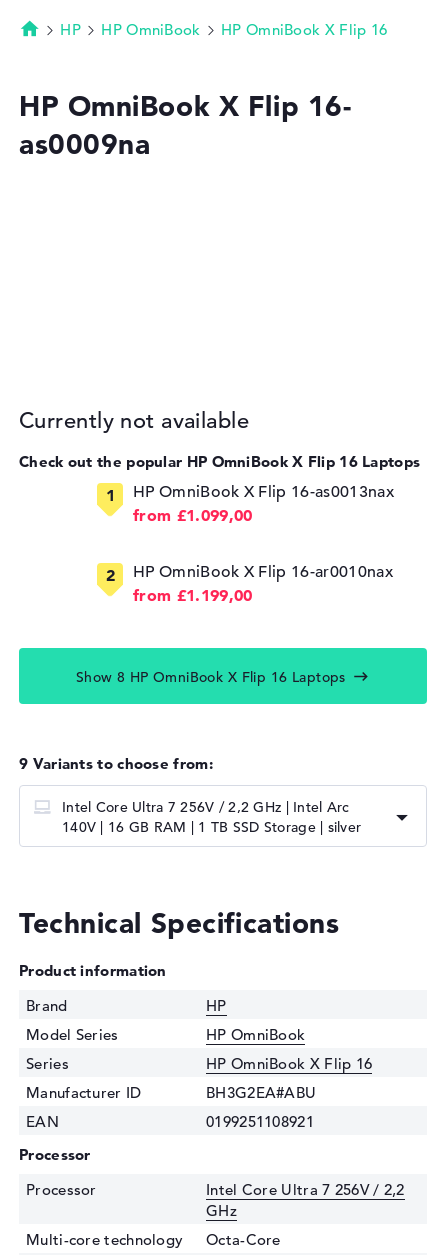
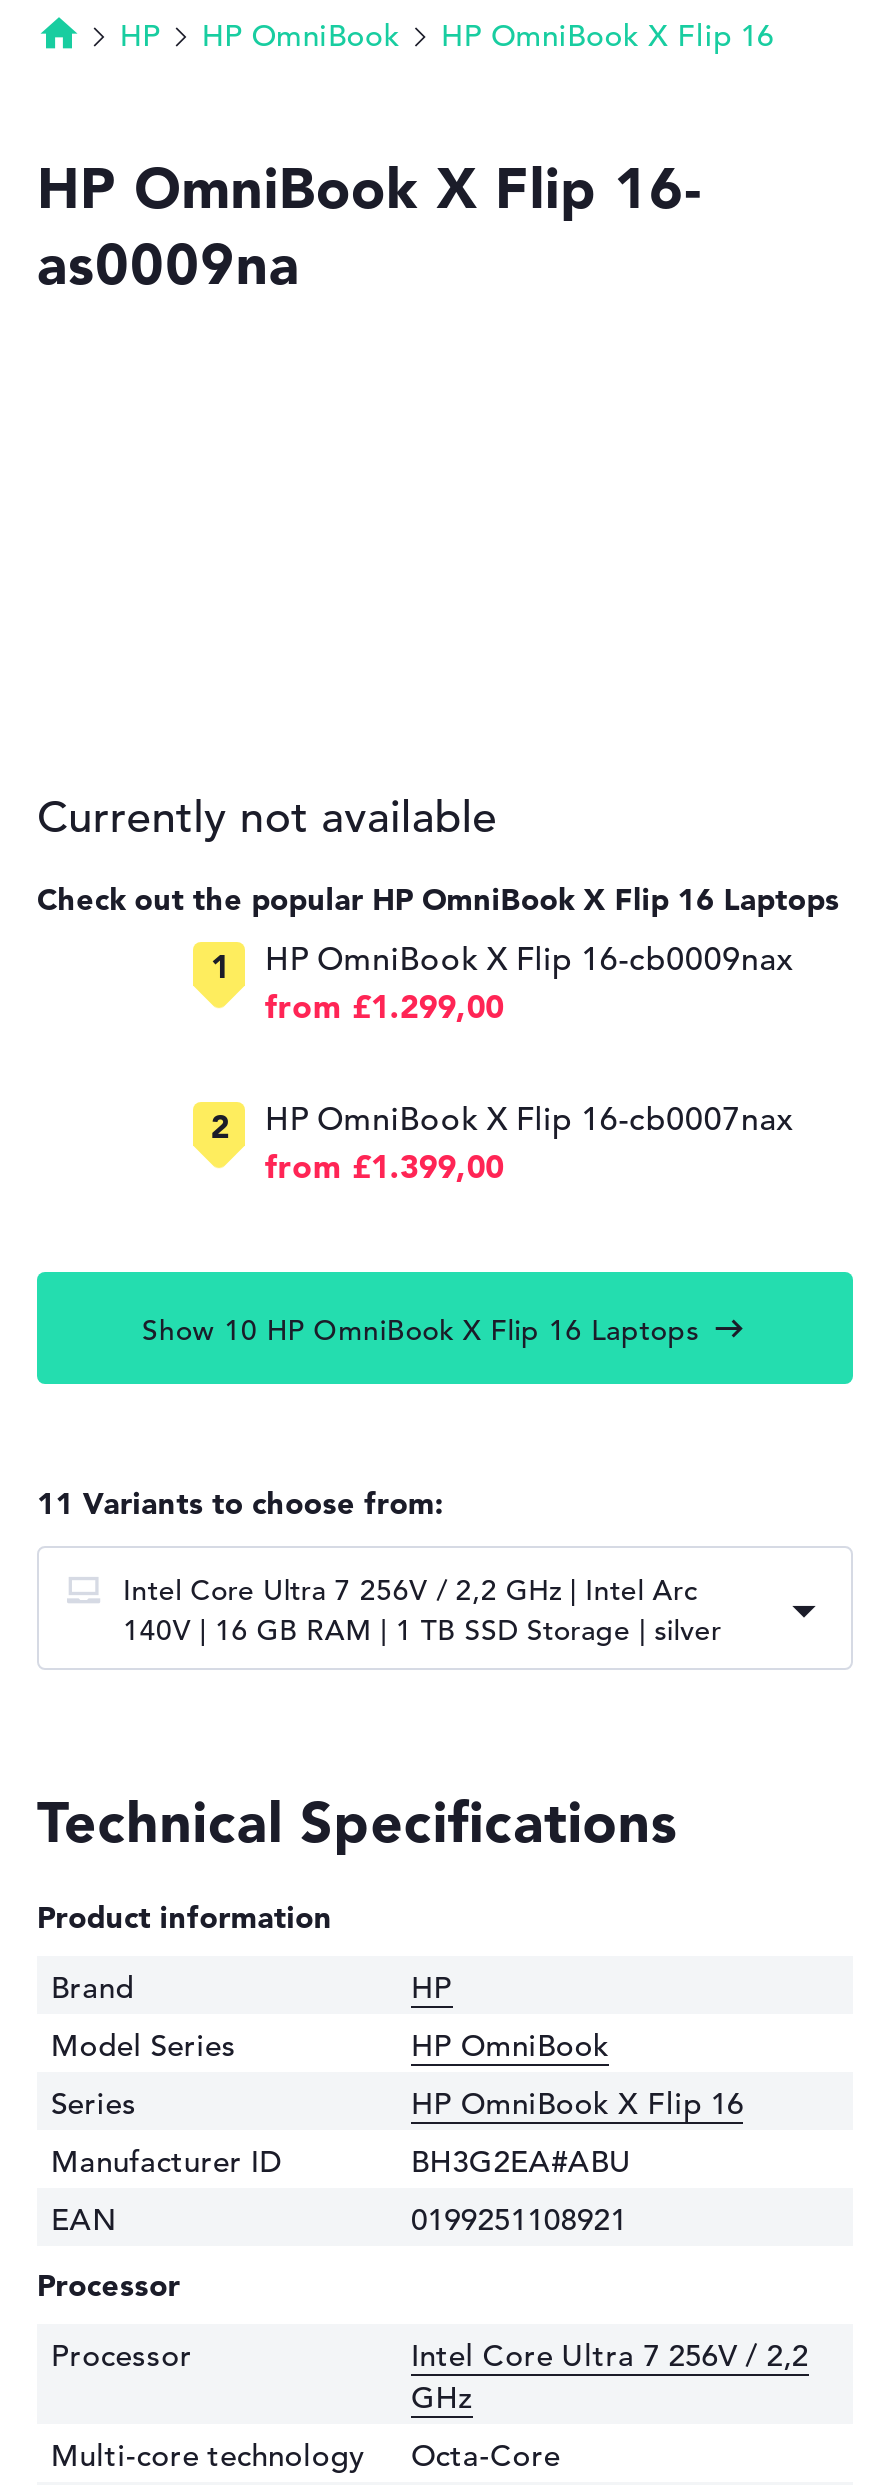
- HP OmniBook X Flip 16-as0013nax
+ HP OmniBook X Flip 16-cb0009nax

- from £1.099,00
+ from £1.299,00

- HP OmniBook X Flip 16-ar0010nax
+ HP OmniBook X Flip 16-cb0007nax

- from £1.199,00
+ from £1.399,00

- Show 8 HP OmniBook X Flip 16 Laptops
+ Show 10 HP OmniBook X Flip 16 Laptops

- 9 Variants to choose from:
+ 11 Variants to choose from:
